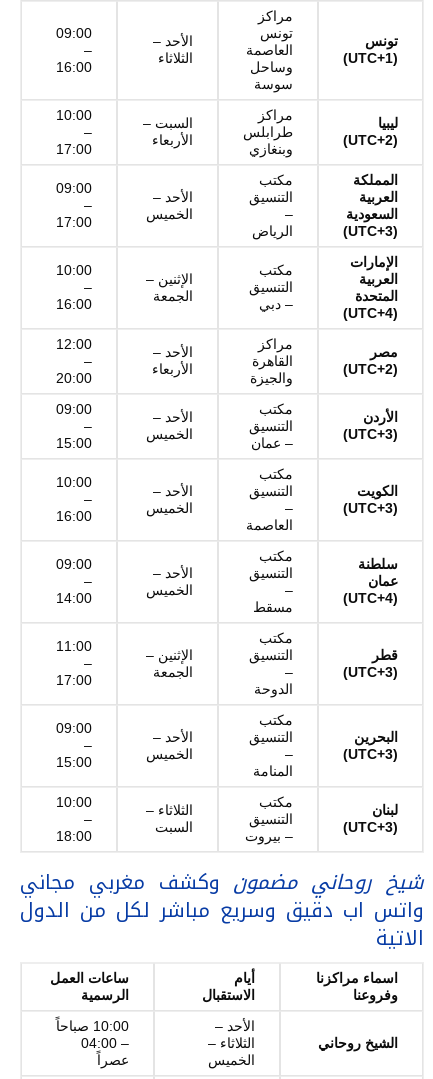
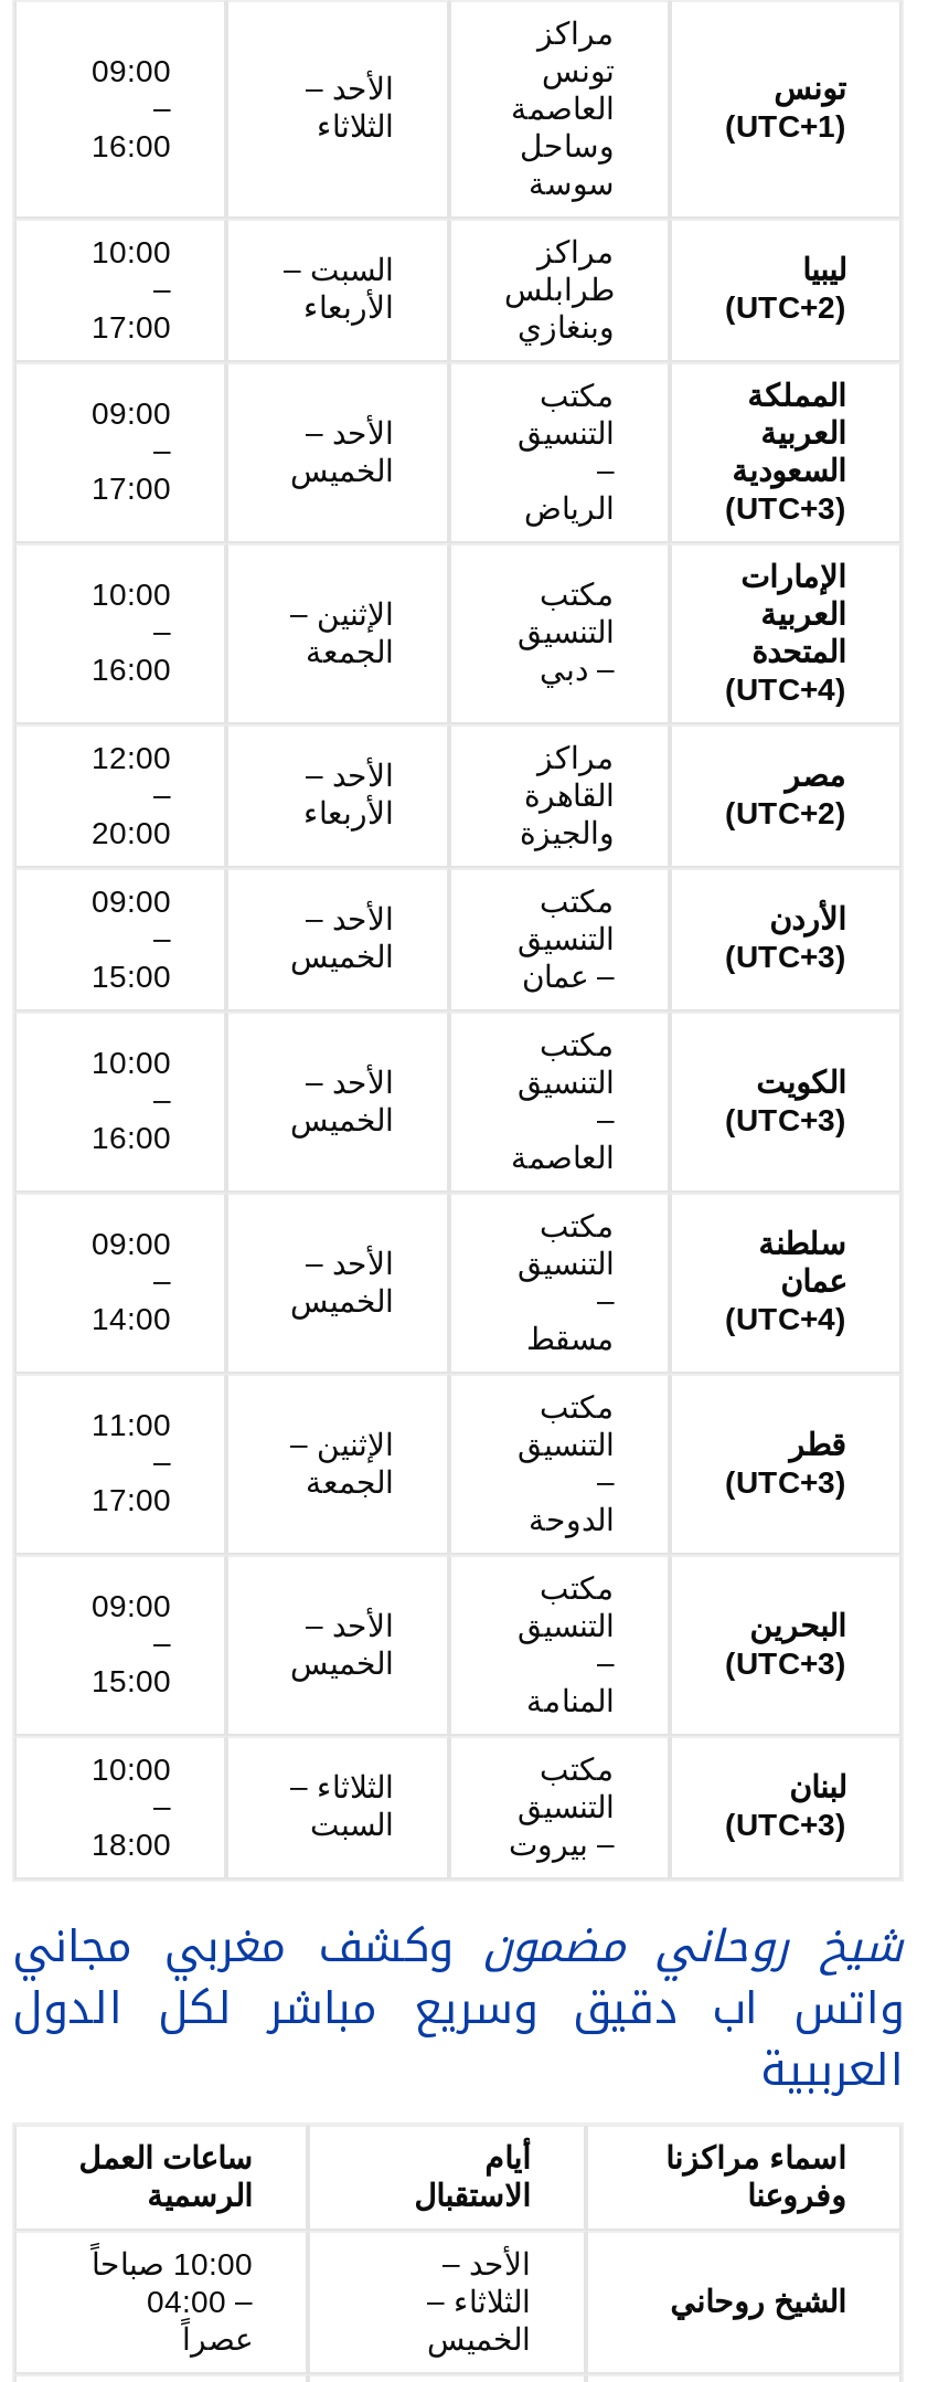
- واتس اب دقيق وسريع مباشر لكل من الدول
- الاتية
+ واتس اب دقيق وسريع مباشر لكل الدول
+ العرببية
